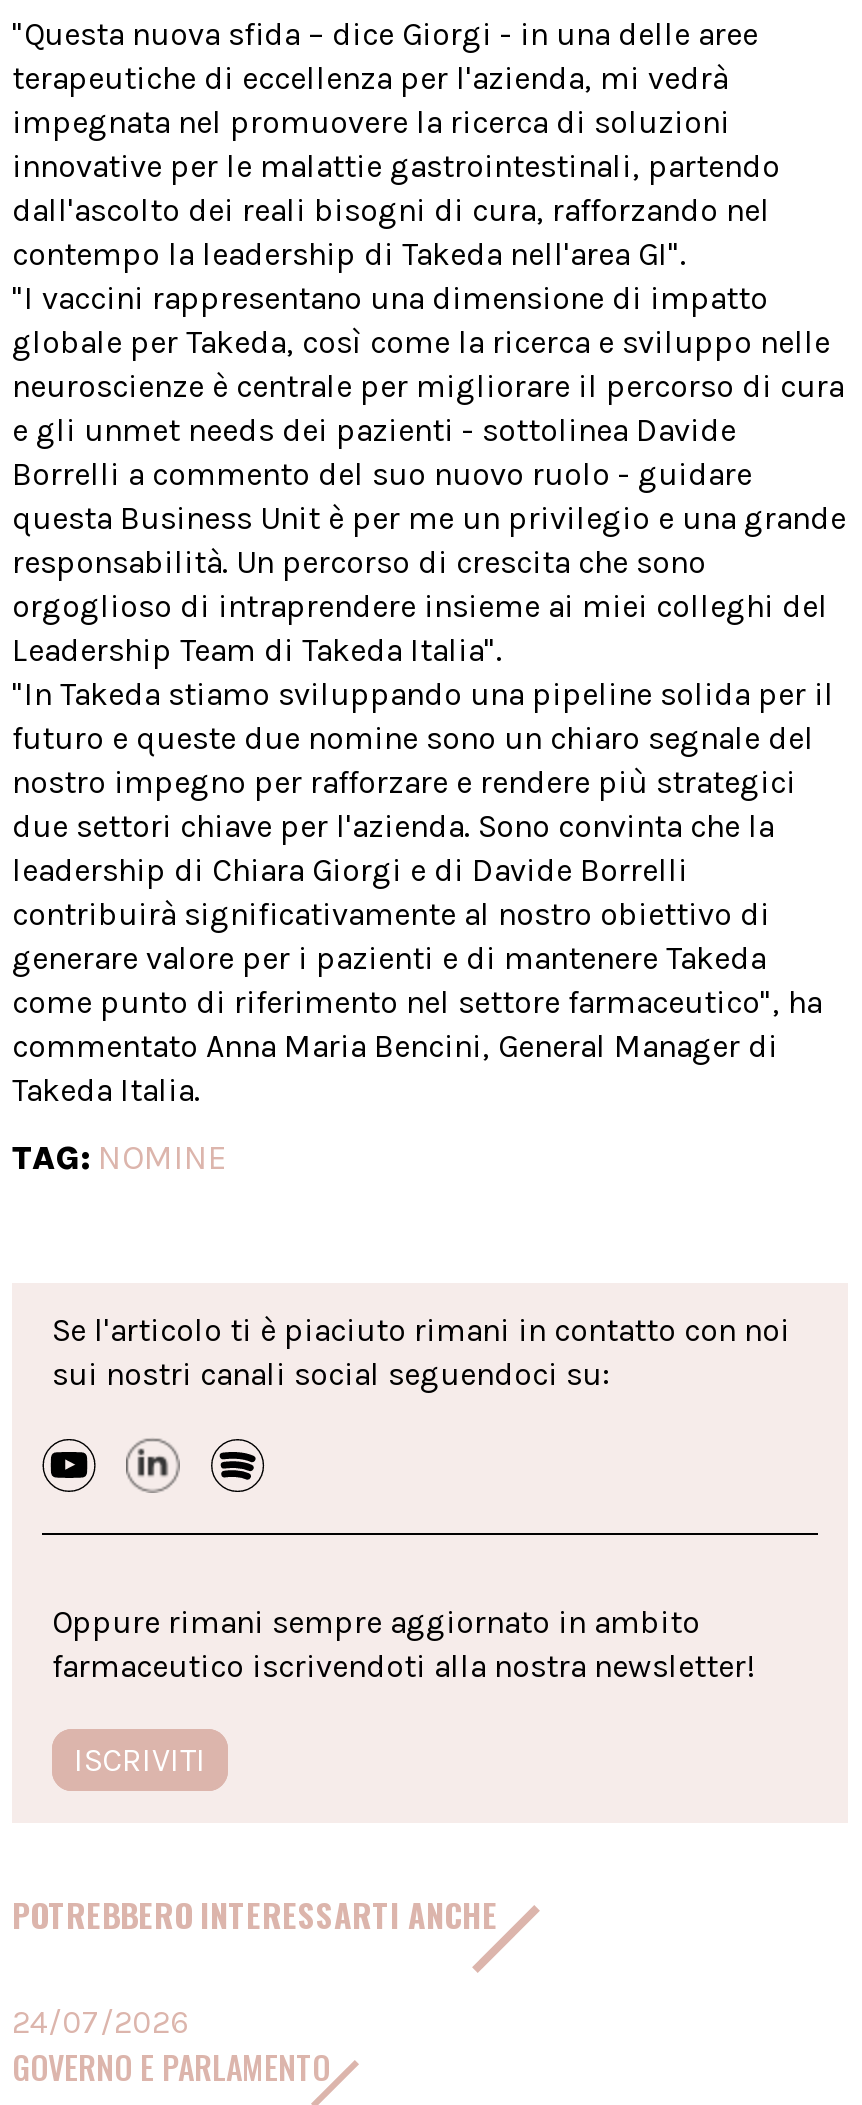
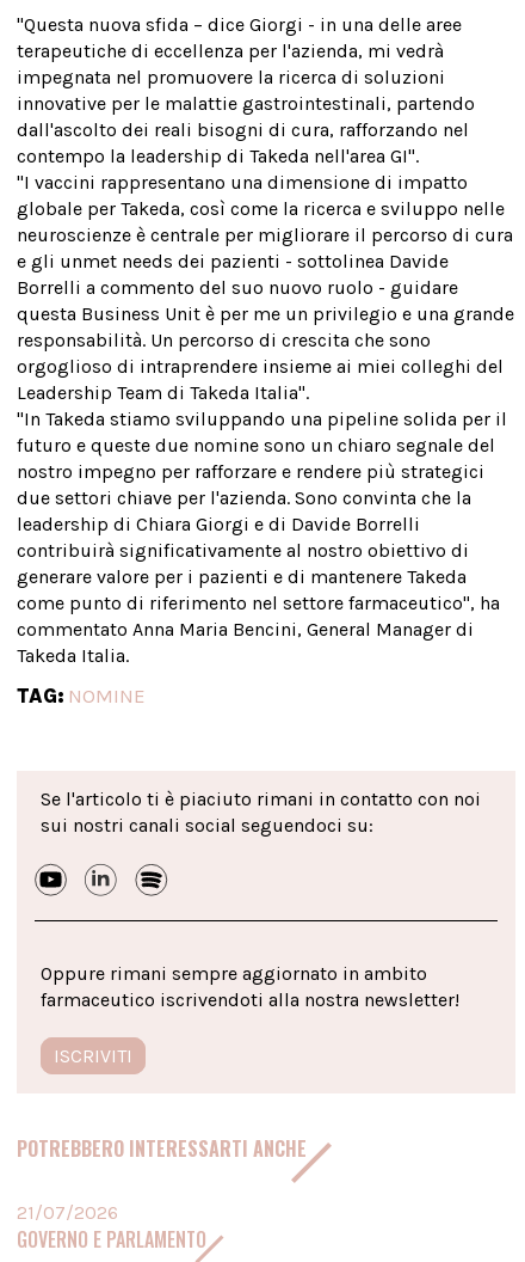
- 24/07/2026
+ 21/07/2026
